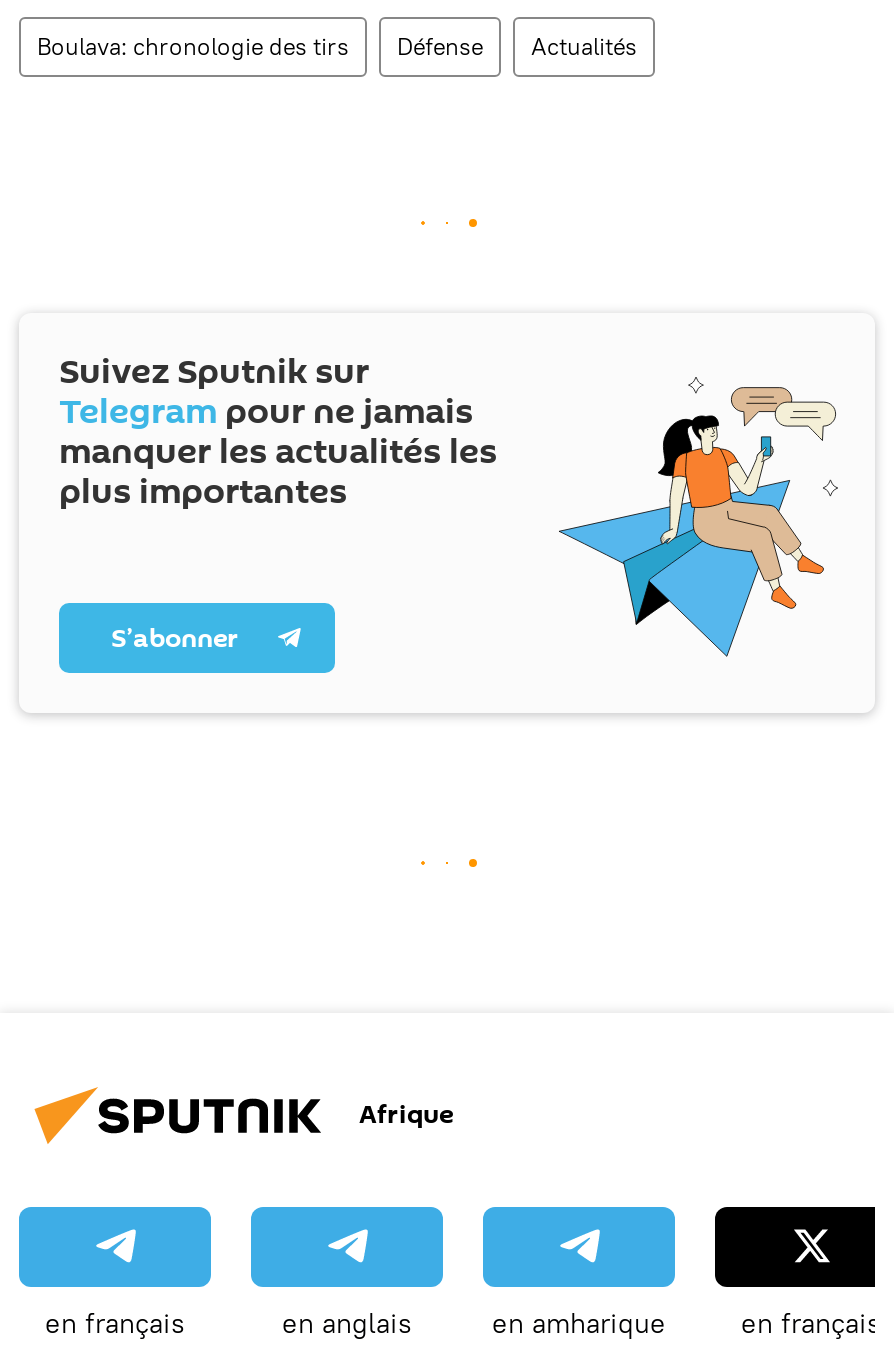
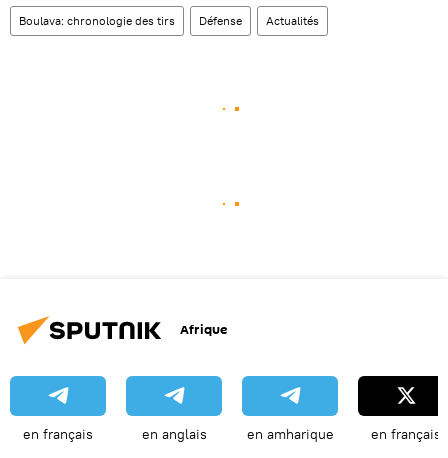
- [image]
- Suivez Sputnik sur
- Telegram pour ne jamais
- manquer les actualités les
- plus importantes
- S’abonner
